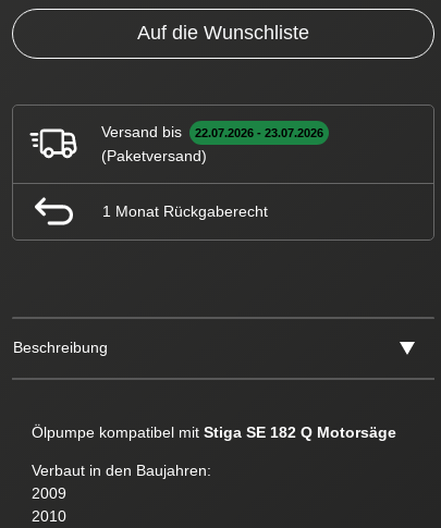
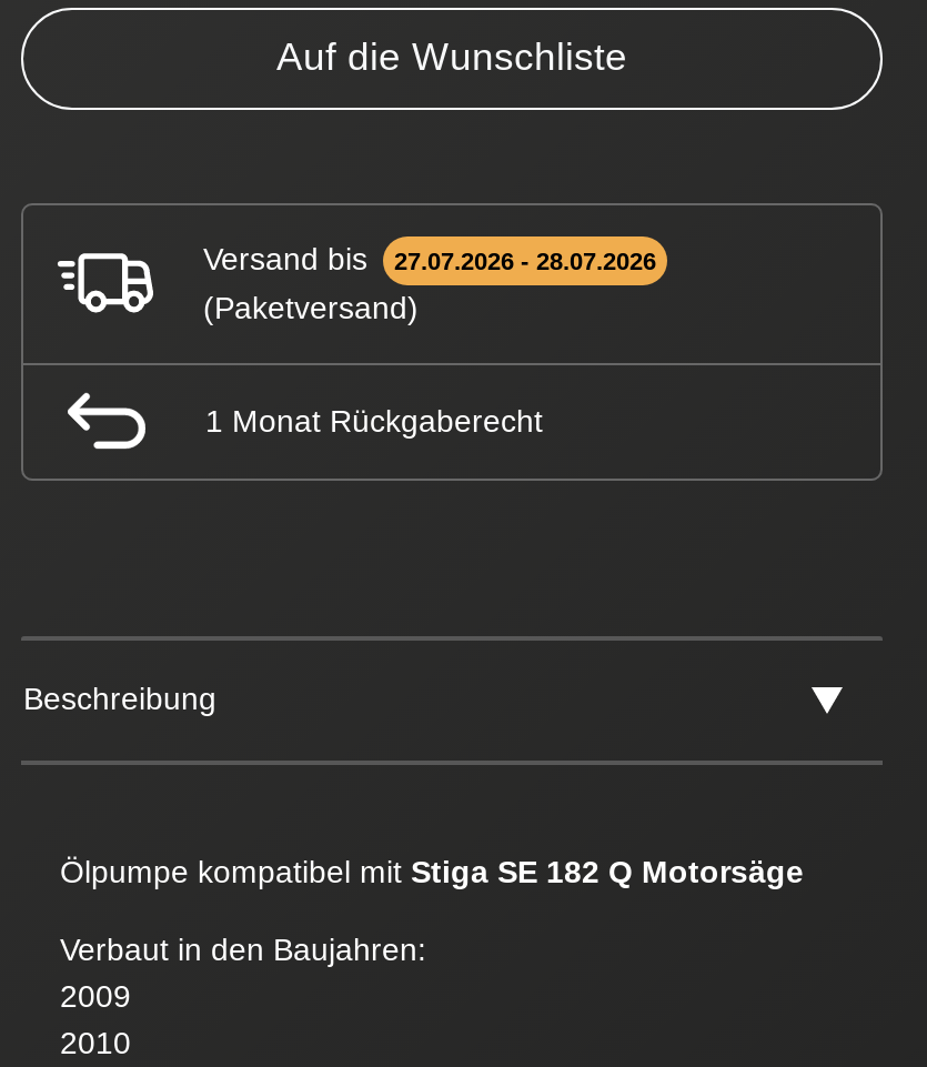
- Versand bis 22.07.2026 - 23.07.2026
+ Versand bis 27.07.2026 - 28.07.2026
